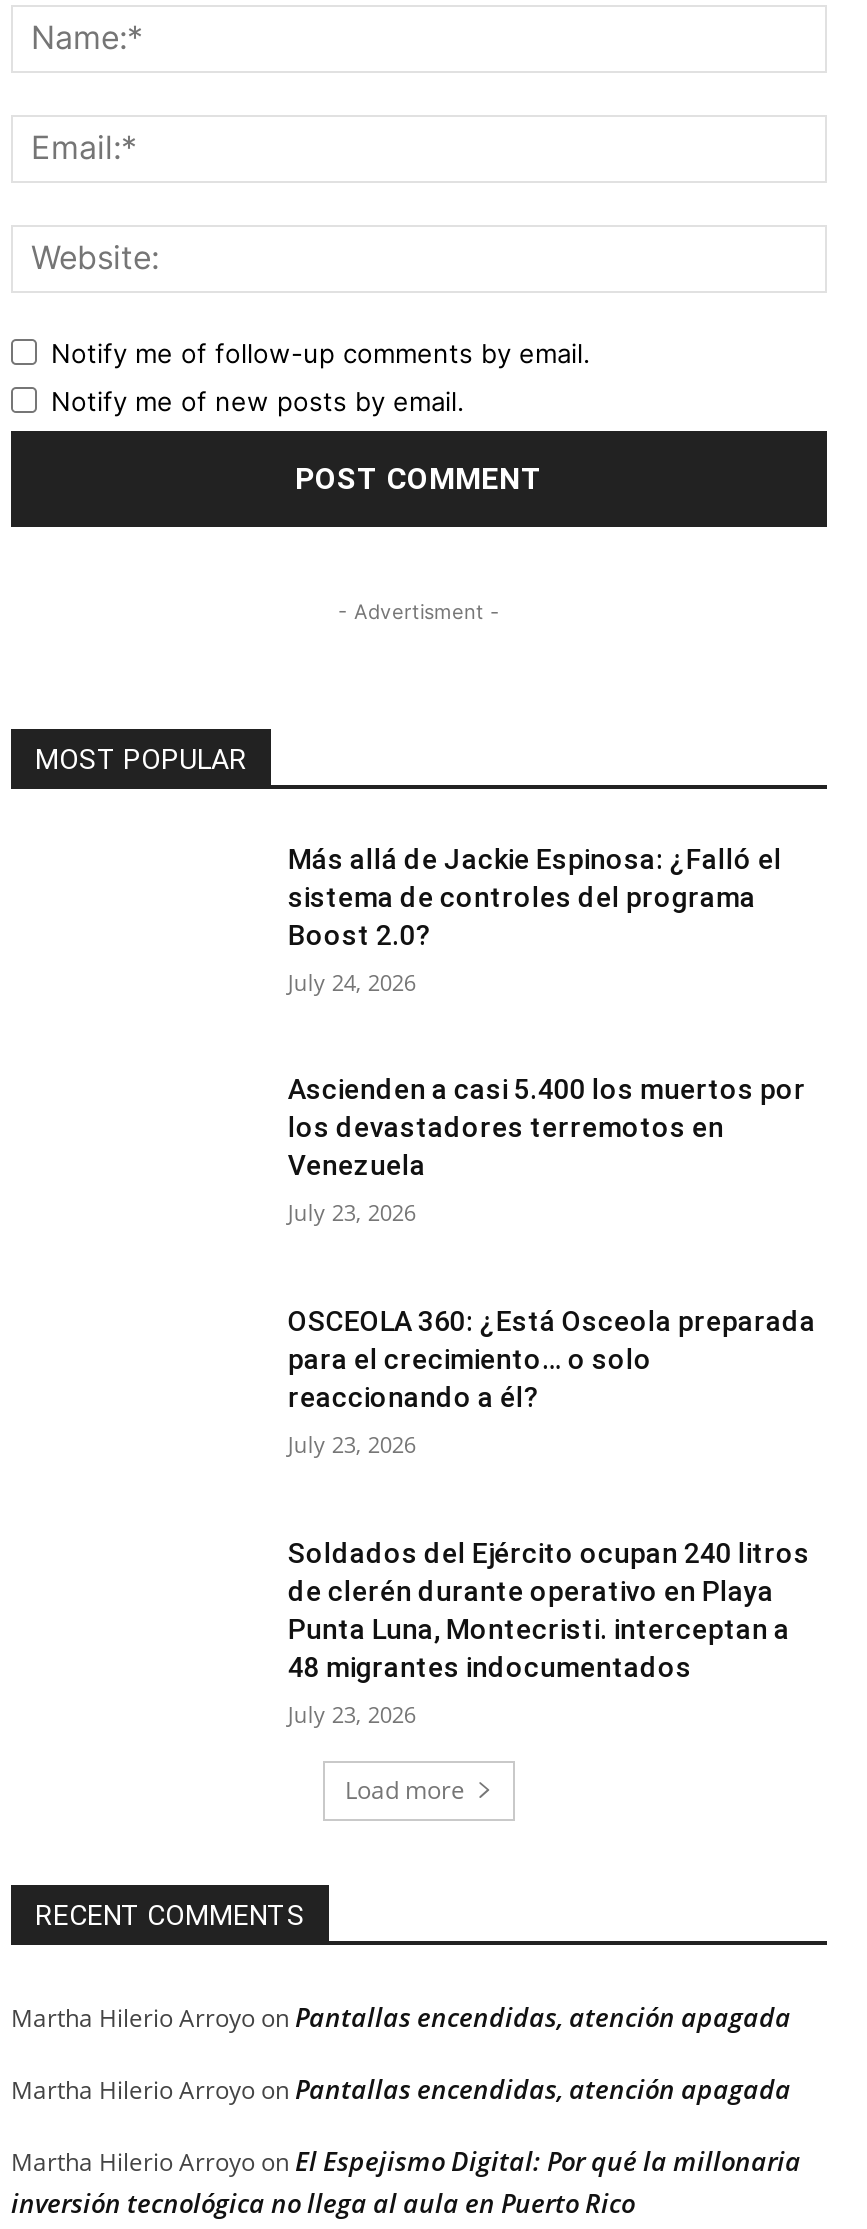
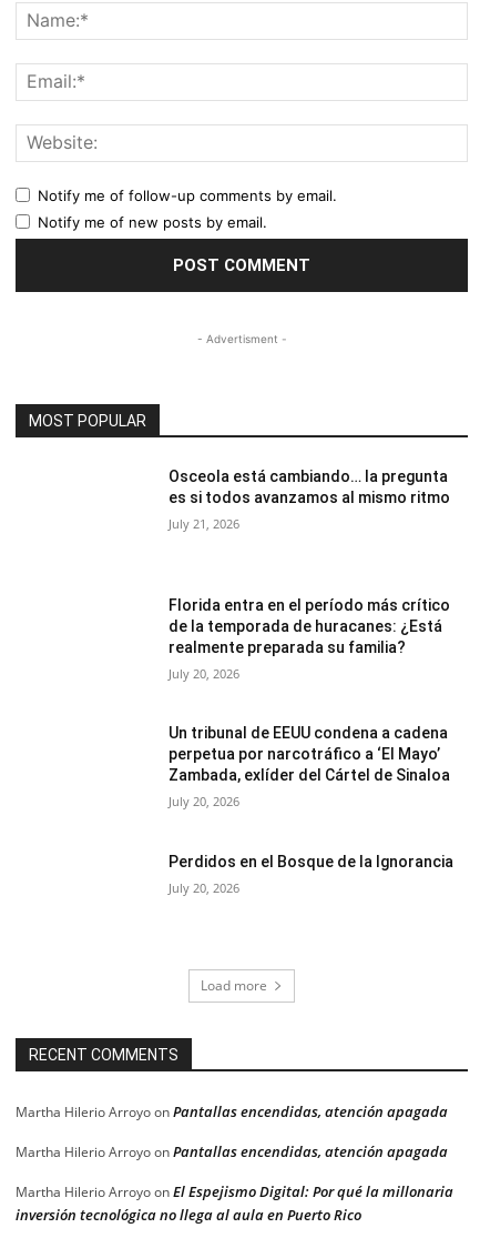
- Más allá de Jackie Espinosa: ¿Falló el
- sistema de controles del programa
- Boost 2.0?
+ Osceola está cambiando… la pregunta
+ es si todos avanzamos al mismo ritmo

- July 24, 2026
+ July 21, 2026

- Ascienden a casi 5.400 los muertos por
- los devastadores terremotos en
- Venezuela
+ Florida entra en el período más crítico
+ de la temporada de huracanes: ¿Está
+ realmente preparada su familia?

- July 23, 2026
+ July 20, 2026

- OSCEOLA 360: ¿Está Osceola preparada
- para el crecimiento… o solo
- reaccionando a él?
+ Un tribunal de EEUU condena a cadena
+ perpetua por narcotráfico a ‘El Mayo’
+ Zambada, exlíder del Cártel de Sinaloa

- July 23, 2026
+ July 20, 2026

- Soldados del Ejército ocupan 240 litros
- de clerén durante operativo en Playa
- Punta Luna, Montecristi. interceptan a
- 48 migrantes indocumentados
+ Perdidos en el Bosque de la Ignorancia

- July 23, 2026
+ July 20, 2026
